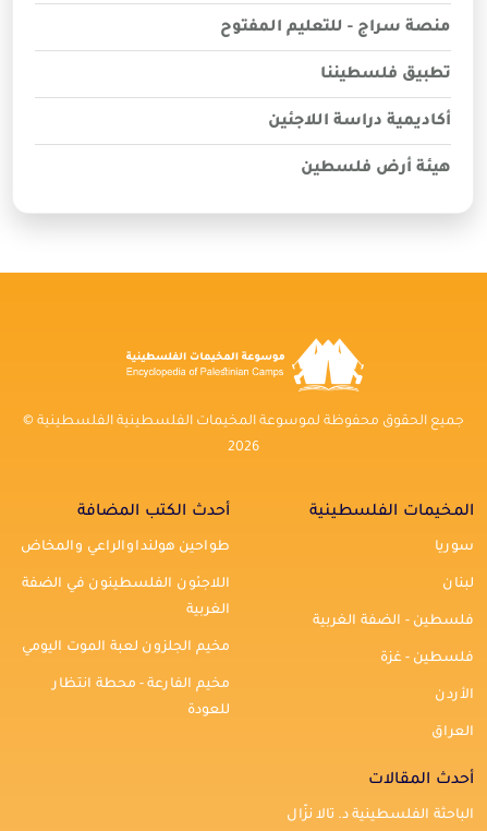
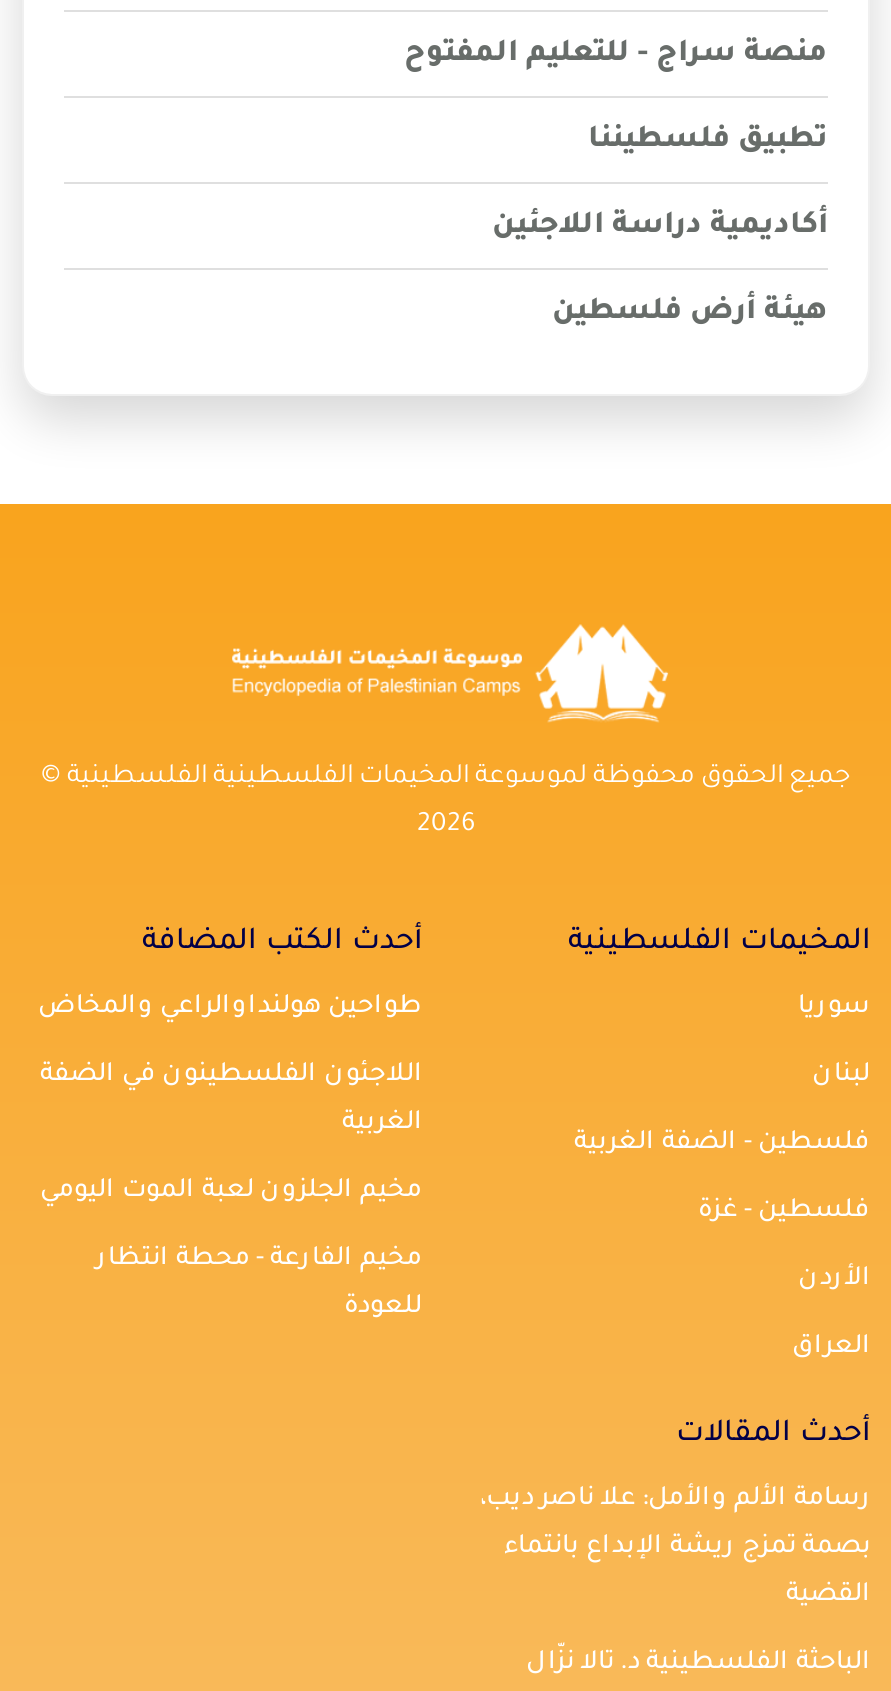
+ رسامة الألم والأمل: علا ناصر ديب،
+ بصمة تمزج ريشة الإبداع بانتماء
+ القضية
